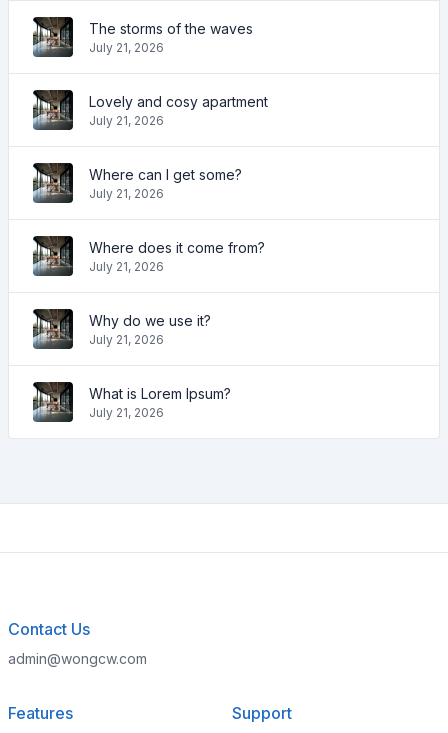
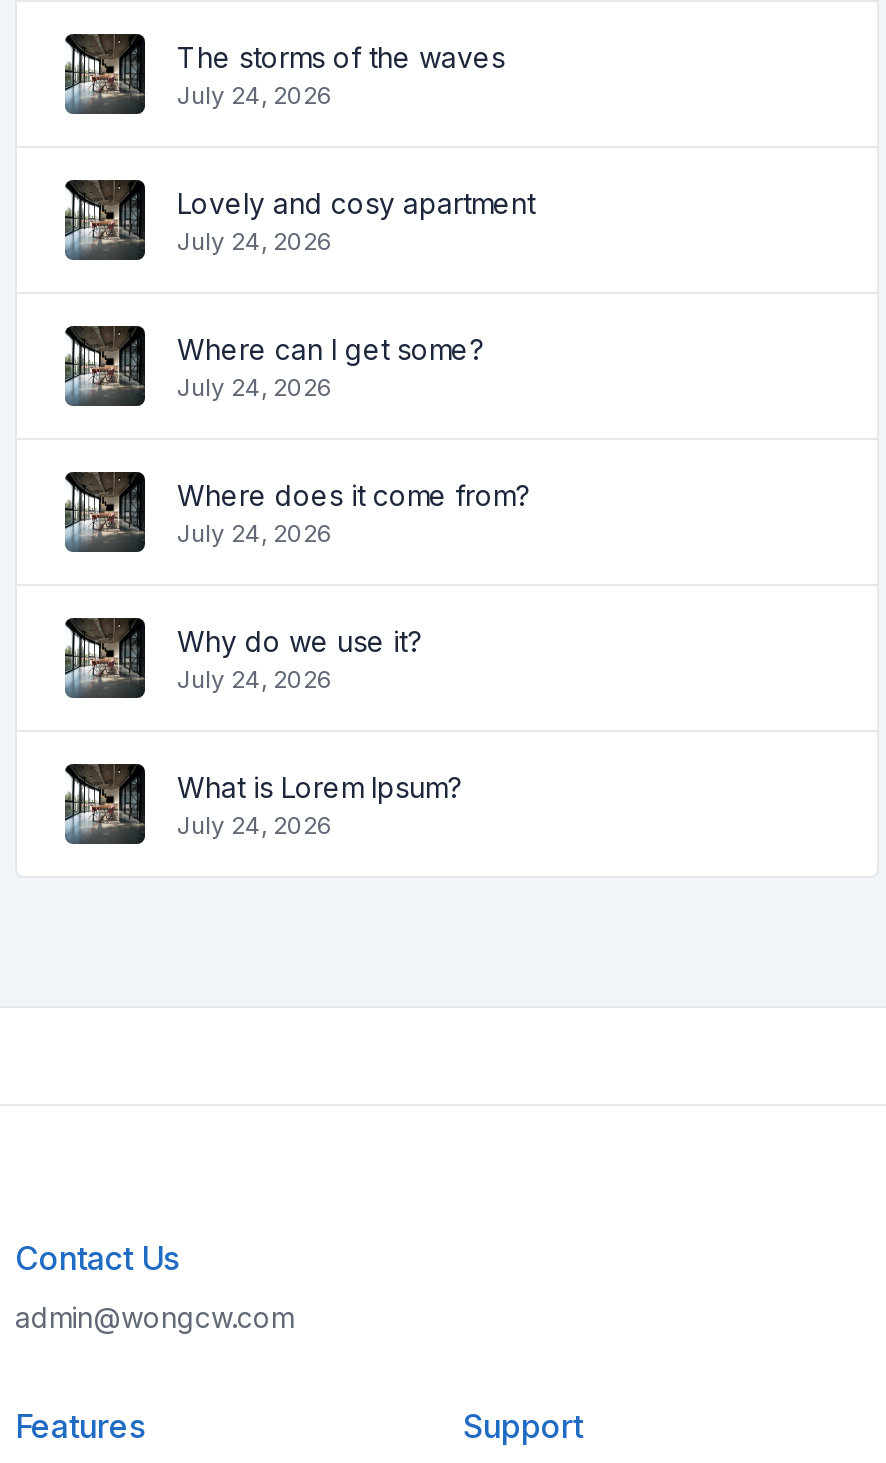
- July 21, 2026
+ July 24, 2026

- July 21, 2026
+ July 24, 2026

- July 21, 2026
+ July 24, 2026

- July 21, 2026
+ July 24, 2026

- July 21, 2026
+ July 24, 2026

- July 21, 2026
+ July 24, 2026
